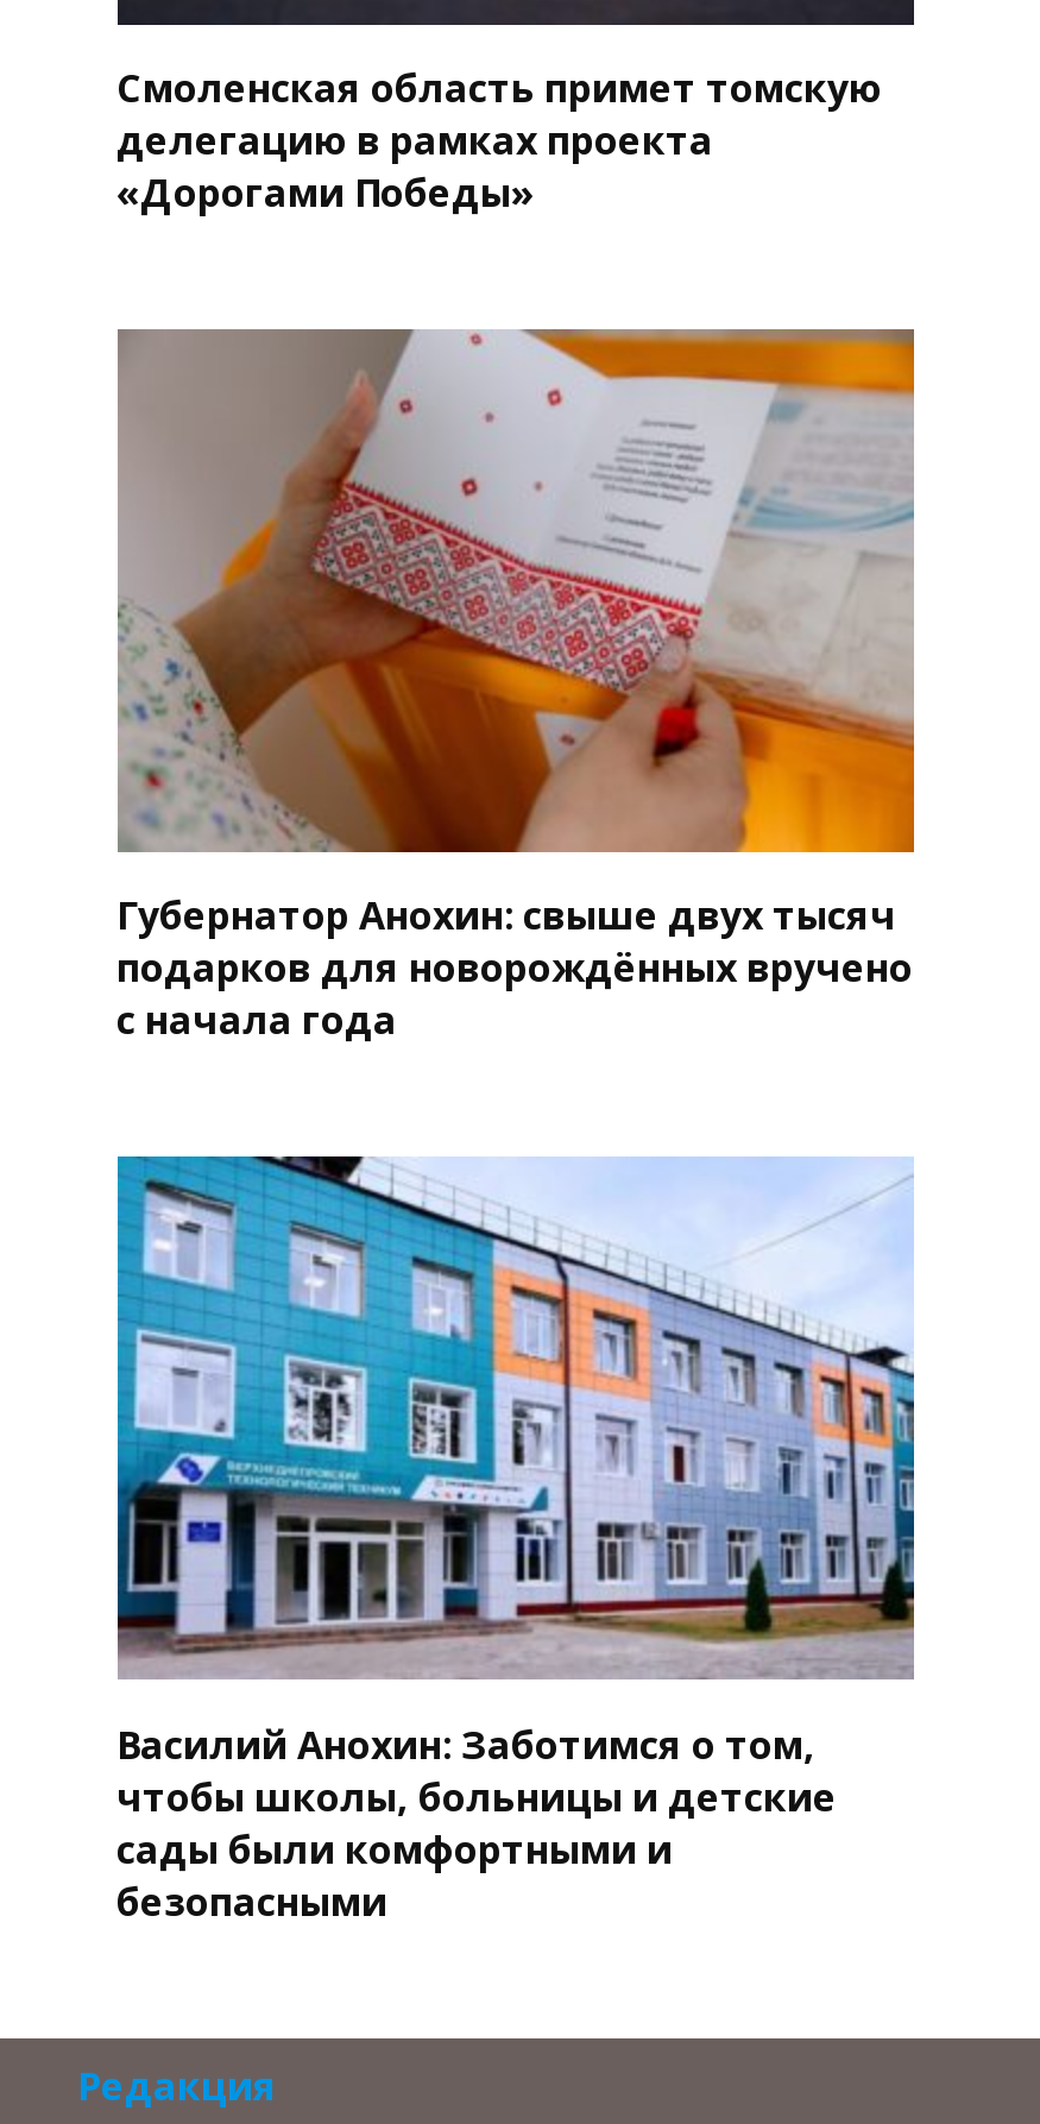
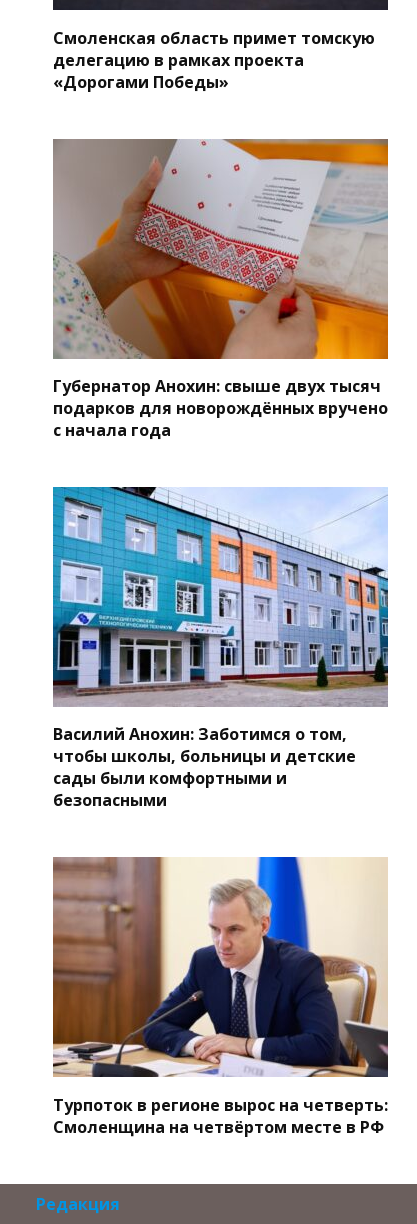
+ [image]
+ Турпоток в регионе вырос на четверть:
+ Смоленщина на четвёртом месте в РФ
